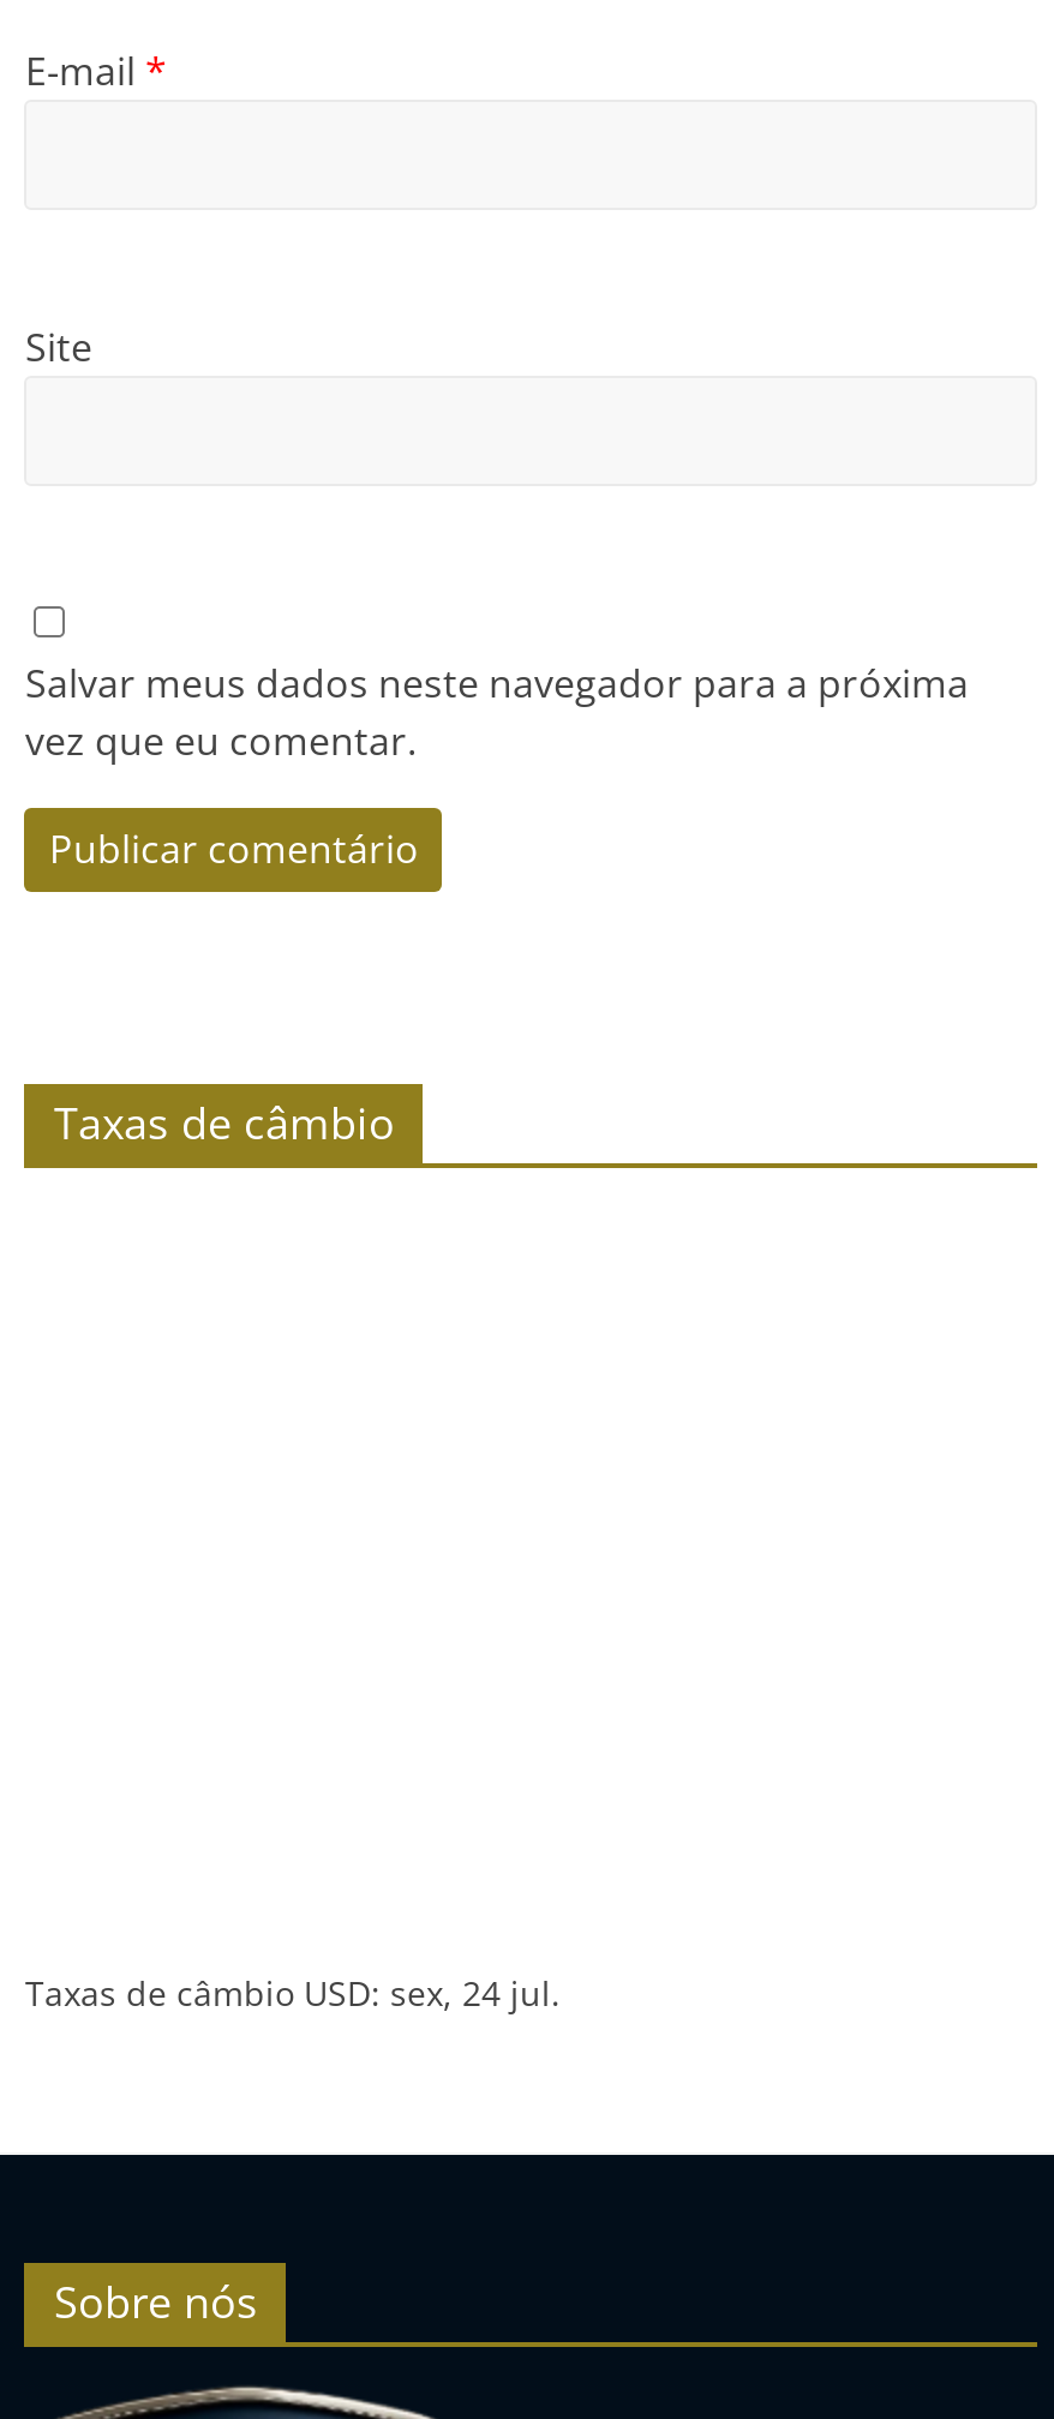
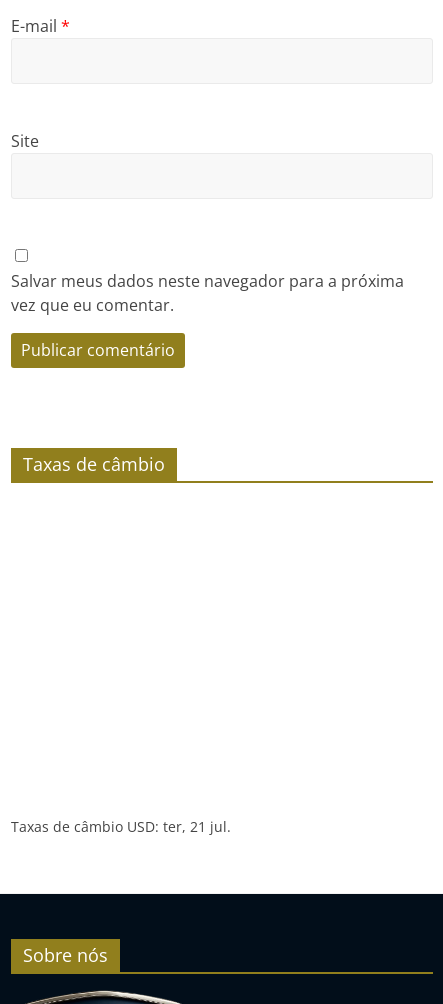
- Taxas de câmbio USD: sex, 24 jul.
+ Taxas de câmbio USD: ter, 21 jul.
